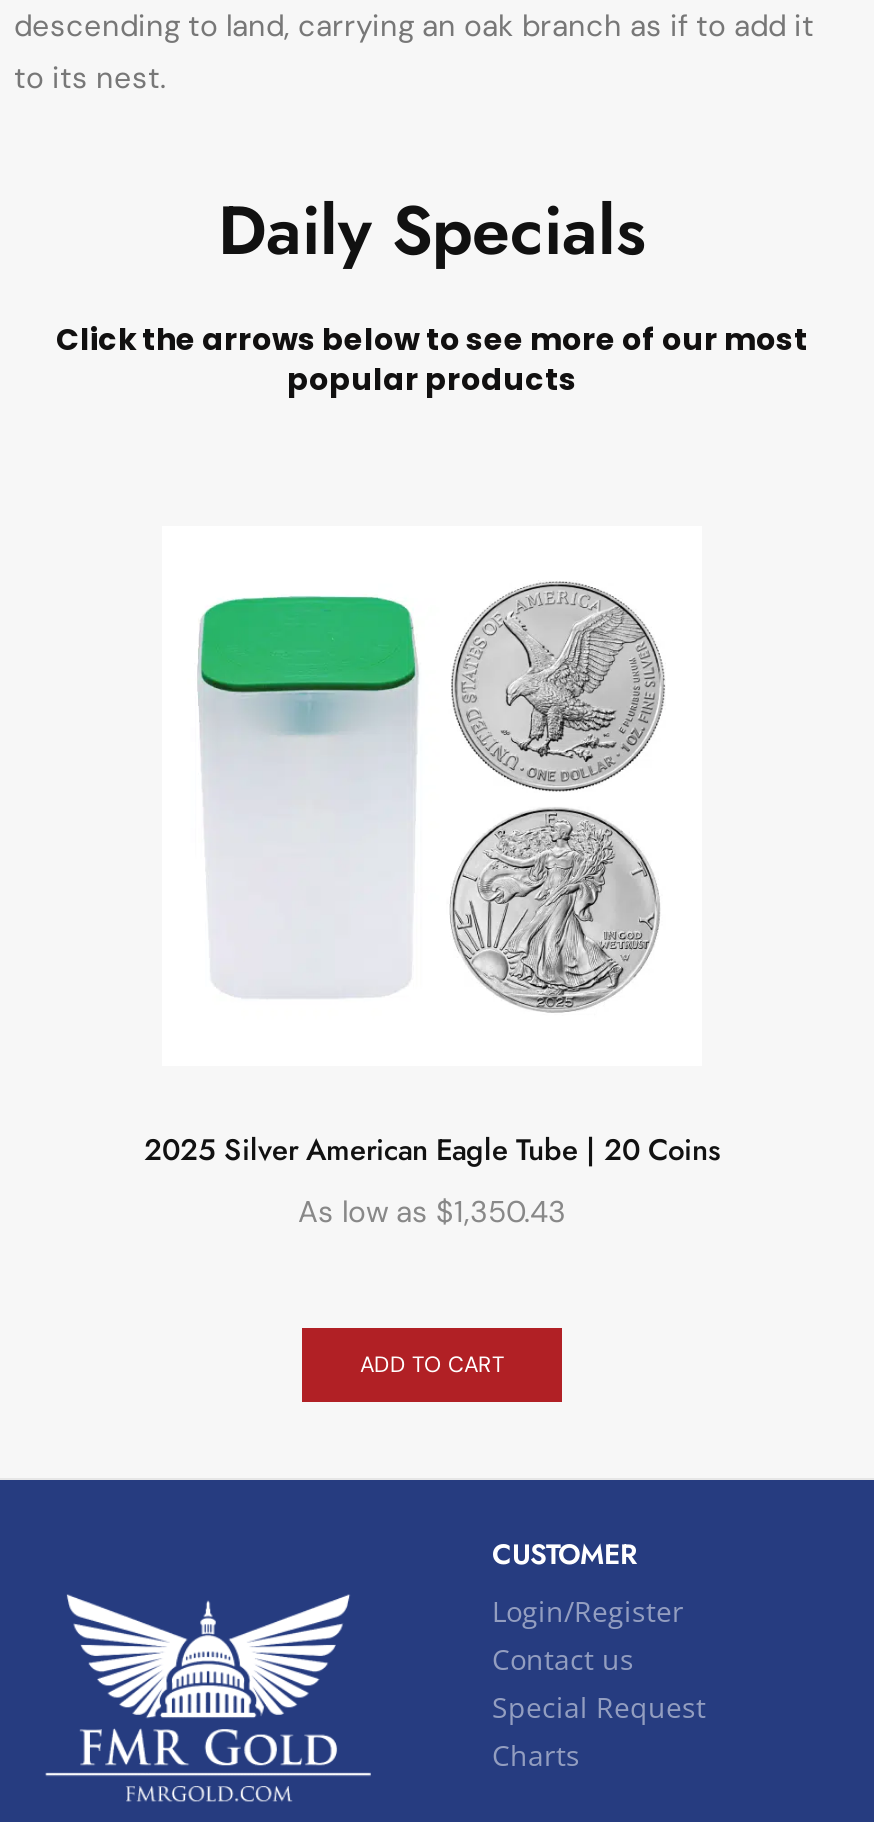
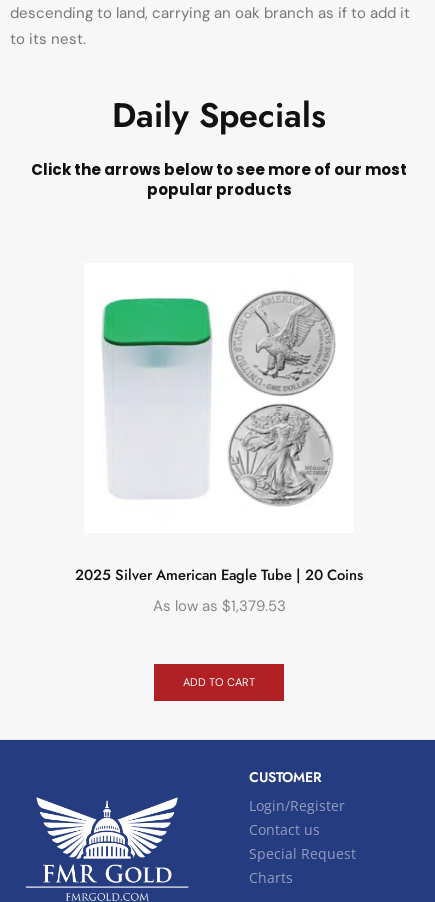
- As low as $1,350.43
+ As low as $1,379.53
